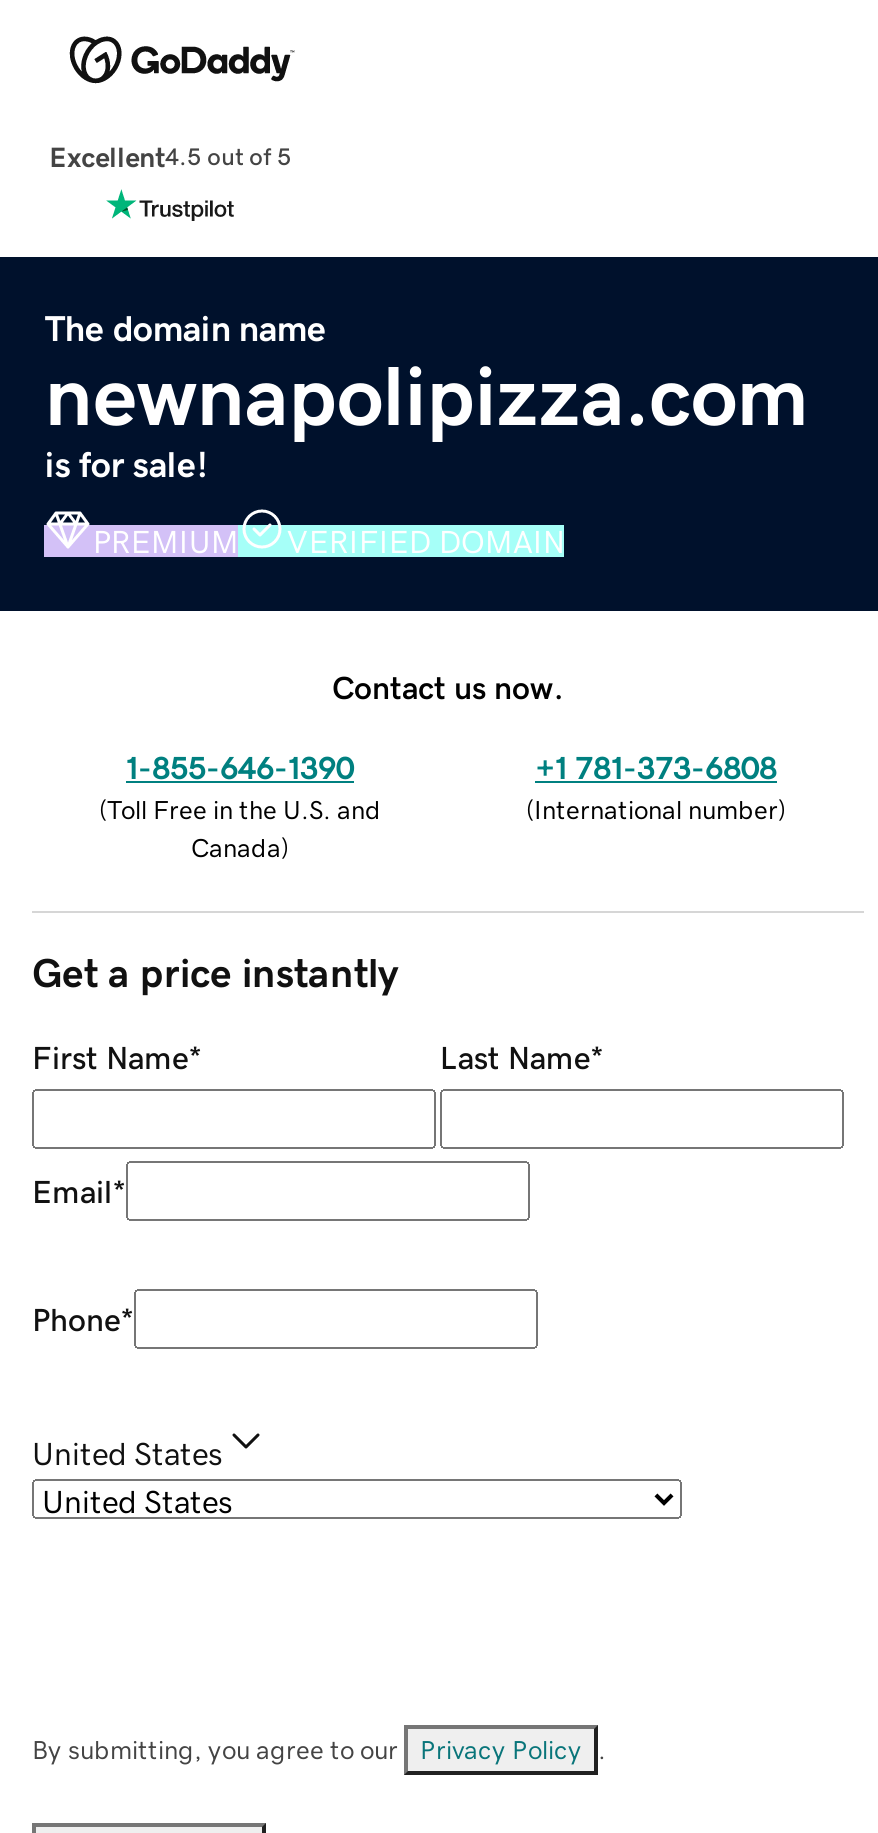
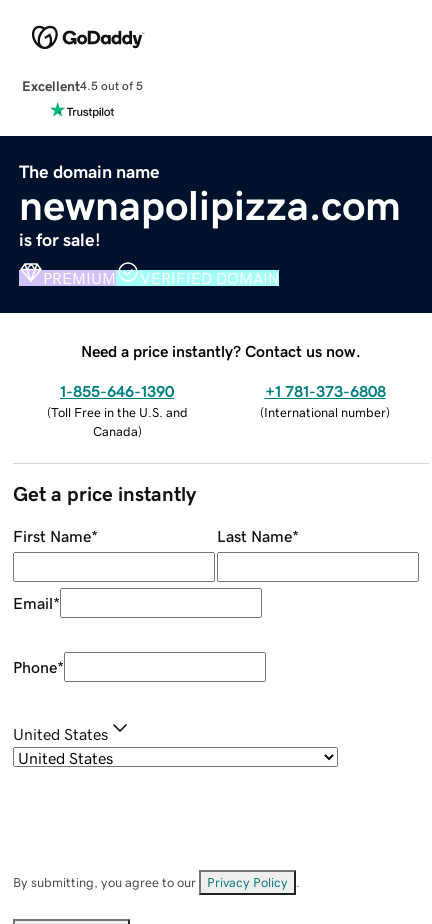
- Contact us now.
+ Need a price instantly? Contact us now.
